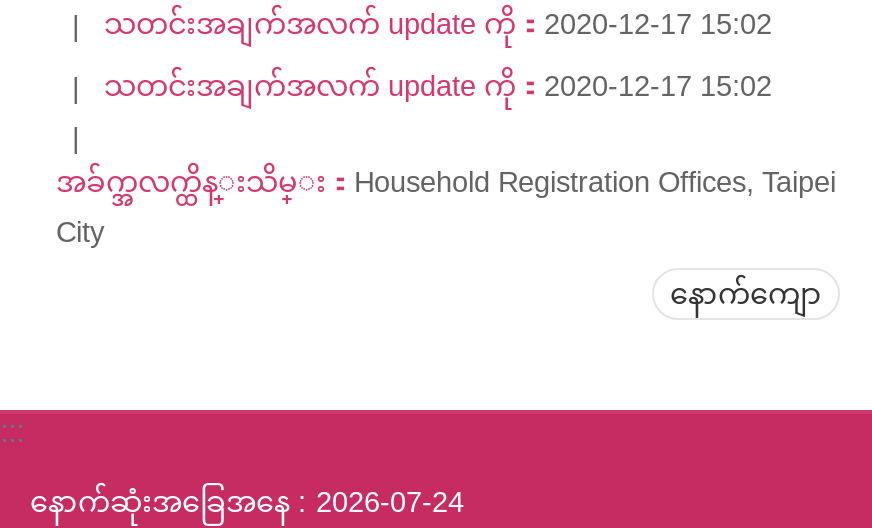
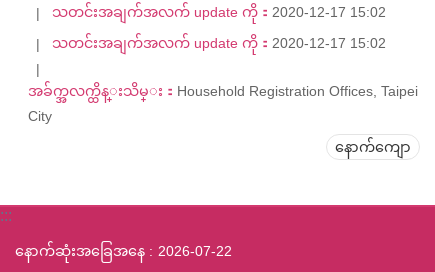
- 2026-07-24
+ 2026-07-22
